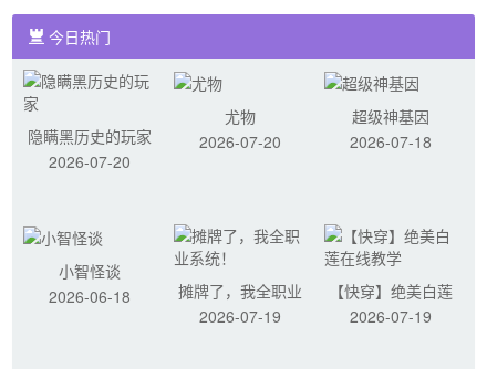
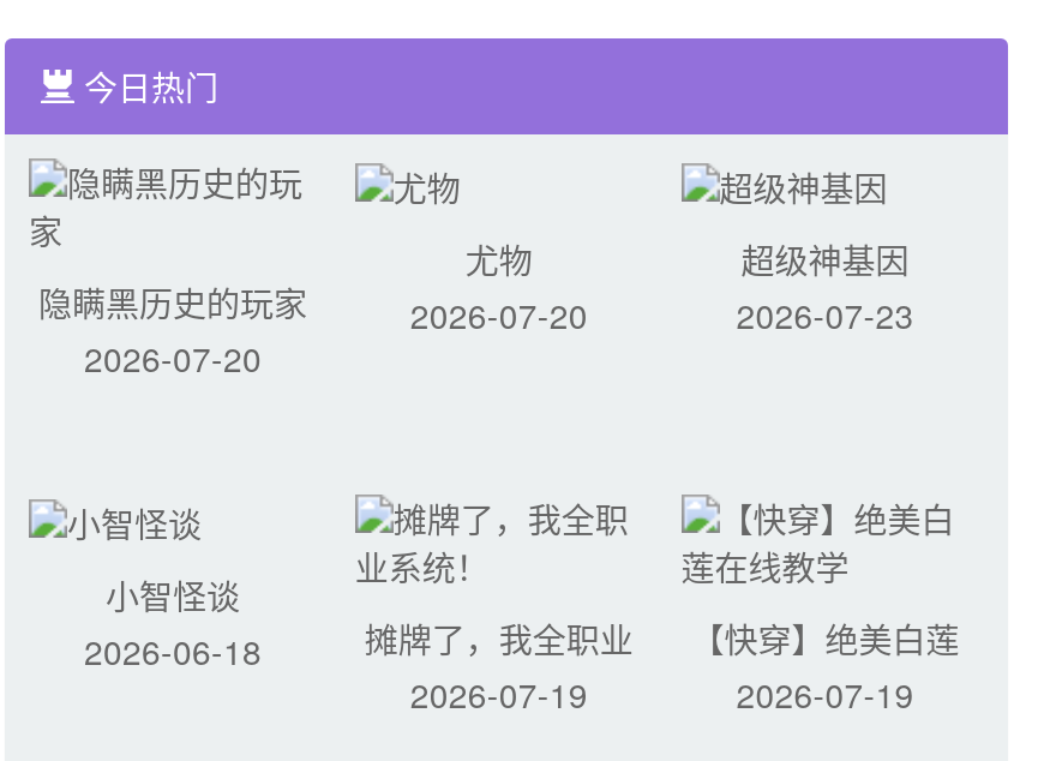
- 2026-07-18
+ 2026-07-23
